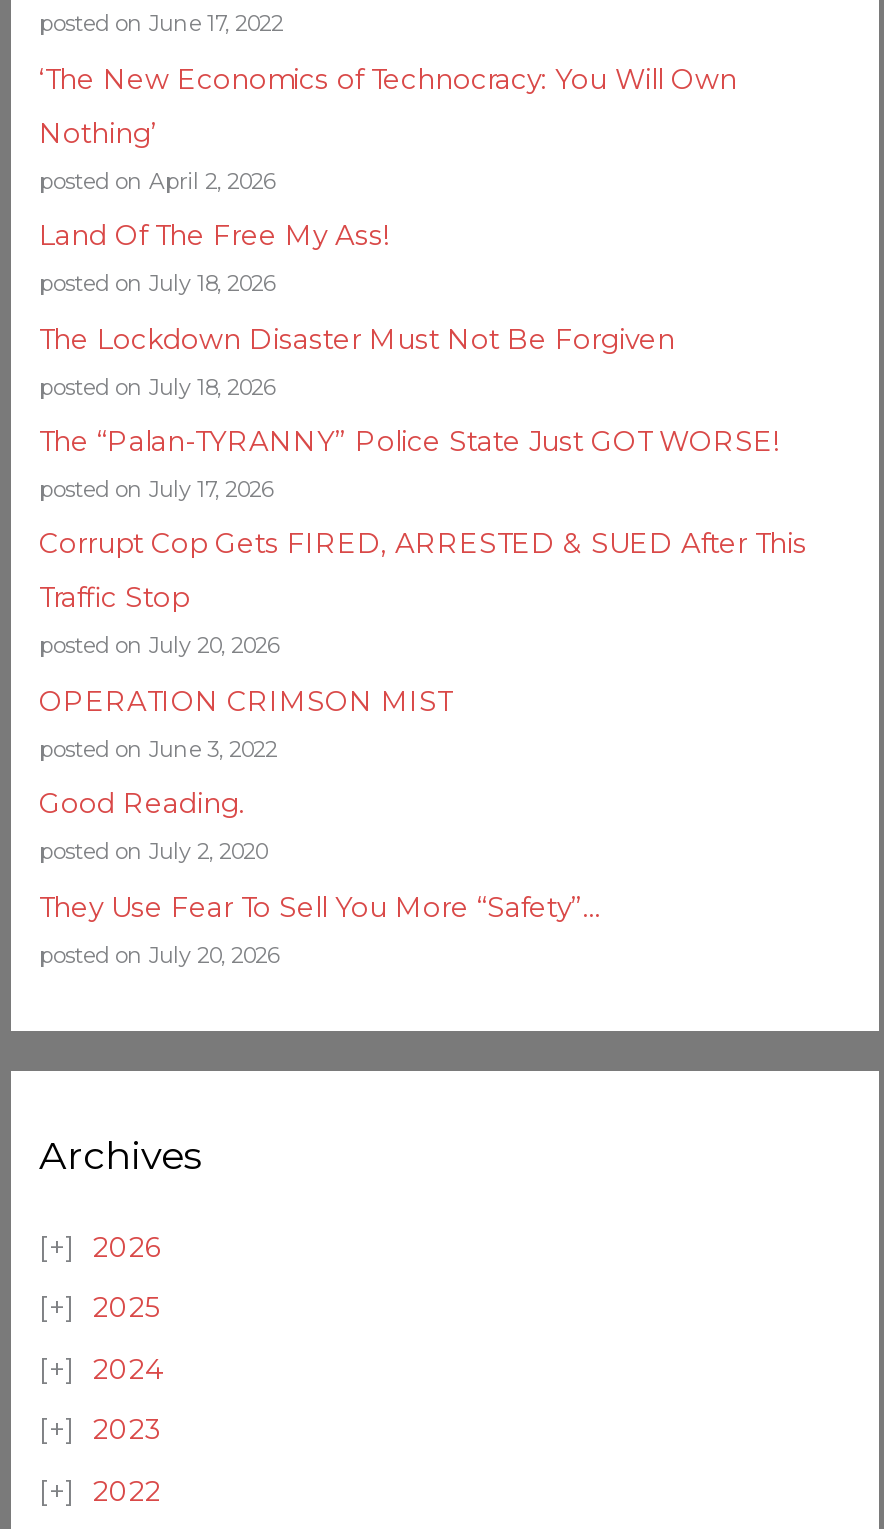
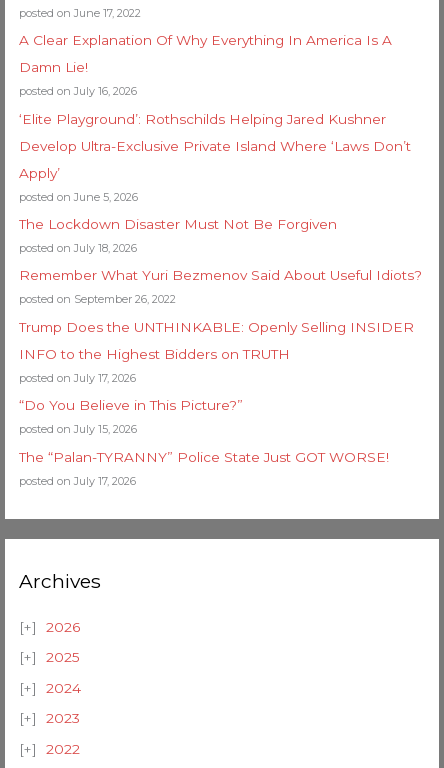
- ‘The New Economics of Technocracy: You Will Own
- Nothing’
- posted on April 2, 2026
- Land Of The Free My Ass!
- posted on July 18, 2026
+ A Clear Explanation Of Why Everything In America Is A
+ Damn Lie!
+ posted on July 16, 2026
+ ‘Elite Playground’: Rothschilds Helping Jared Kushner
+ Develop Ultra-Exclusive Private Island Where ‘Laws Don’t
+ Apply’
+ posted on June 5, 2026

moved down: The Lockdown Disaster Must Not Be Forgiven | posted on July 18, 2026

+ Remember What Yuri Bezmenov Said About Useful Idiots?
+ posted on September 26, 2022
+ Trump Does the UNTHINKABLE: Openly Selling INSIDER
+ INFO to the Highest Bidders on TRUTH
+ posted on July 17, 2026
+ “Do You Believe in This Picture?”
+ posted on July 15, 2026

moved down: The “Palan-TYRANNY” Police State Just GOT WORSE! | posted on July 17, 2026

- Corrupt Cop Gets FIRED, ARRESTED & SUED After This
- Traffic Stop
- posted on July 20, 2026
- OPERATION CRIMSON MIST
- posted on June 3, 2022
- Good Reading.
- posted on July 2, 2020
- They Use Fear To Sell You More “Safety”…
- posted on July 20, 2026
